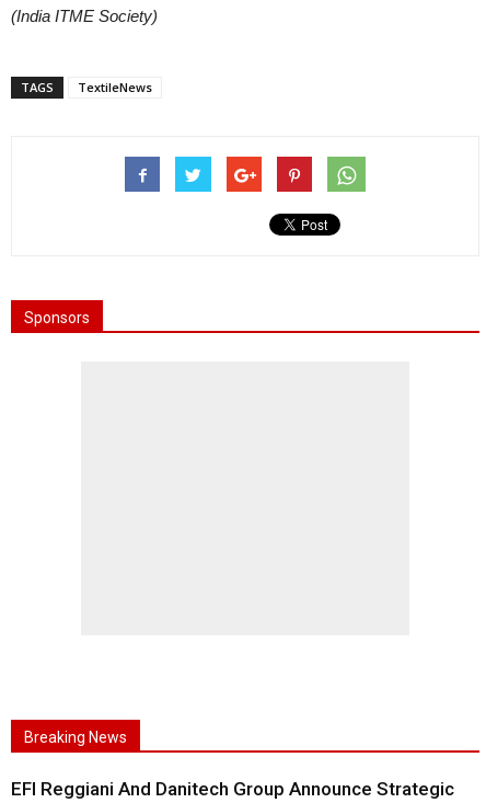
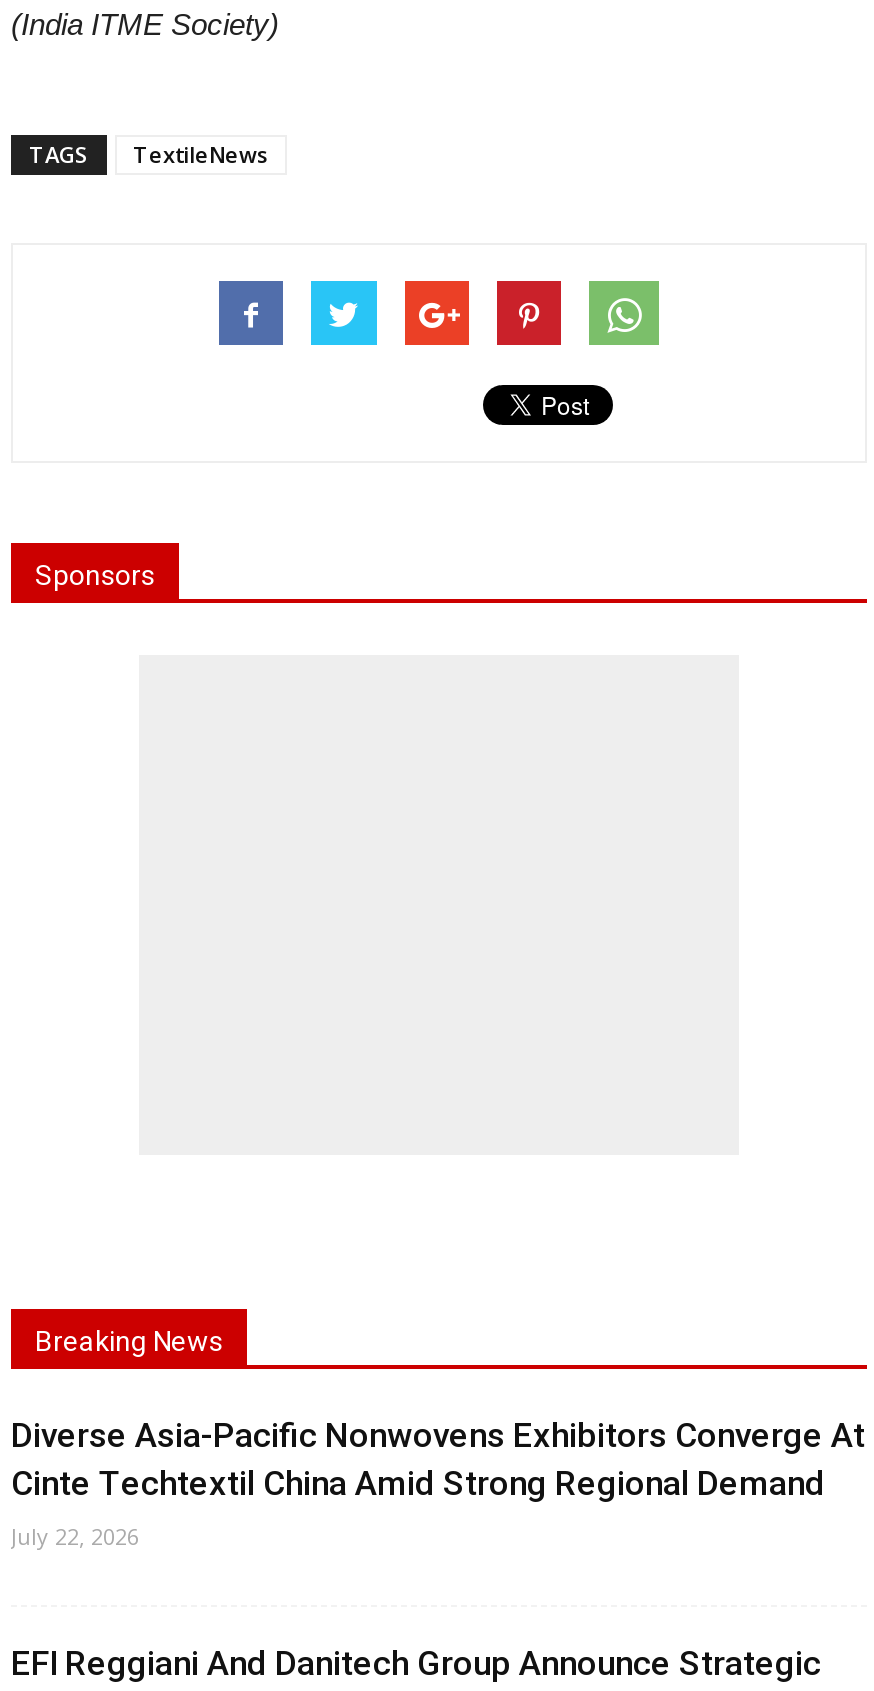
+ Diverse Asia-Pacific Nonwovens Exhibitors Converge At
+ Cinte Techtextil China Amid Strong Regional Demand
+ July 22, 2026
